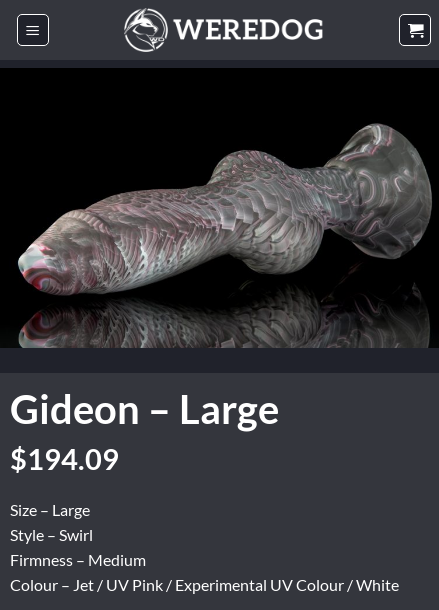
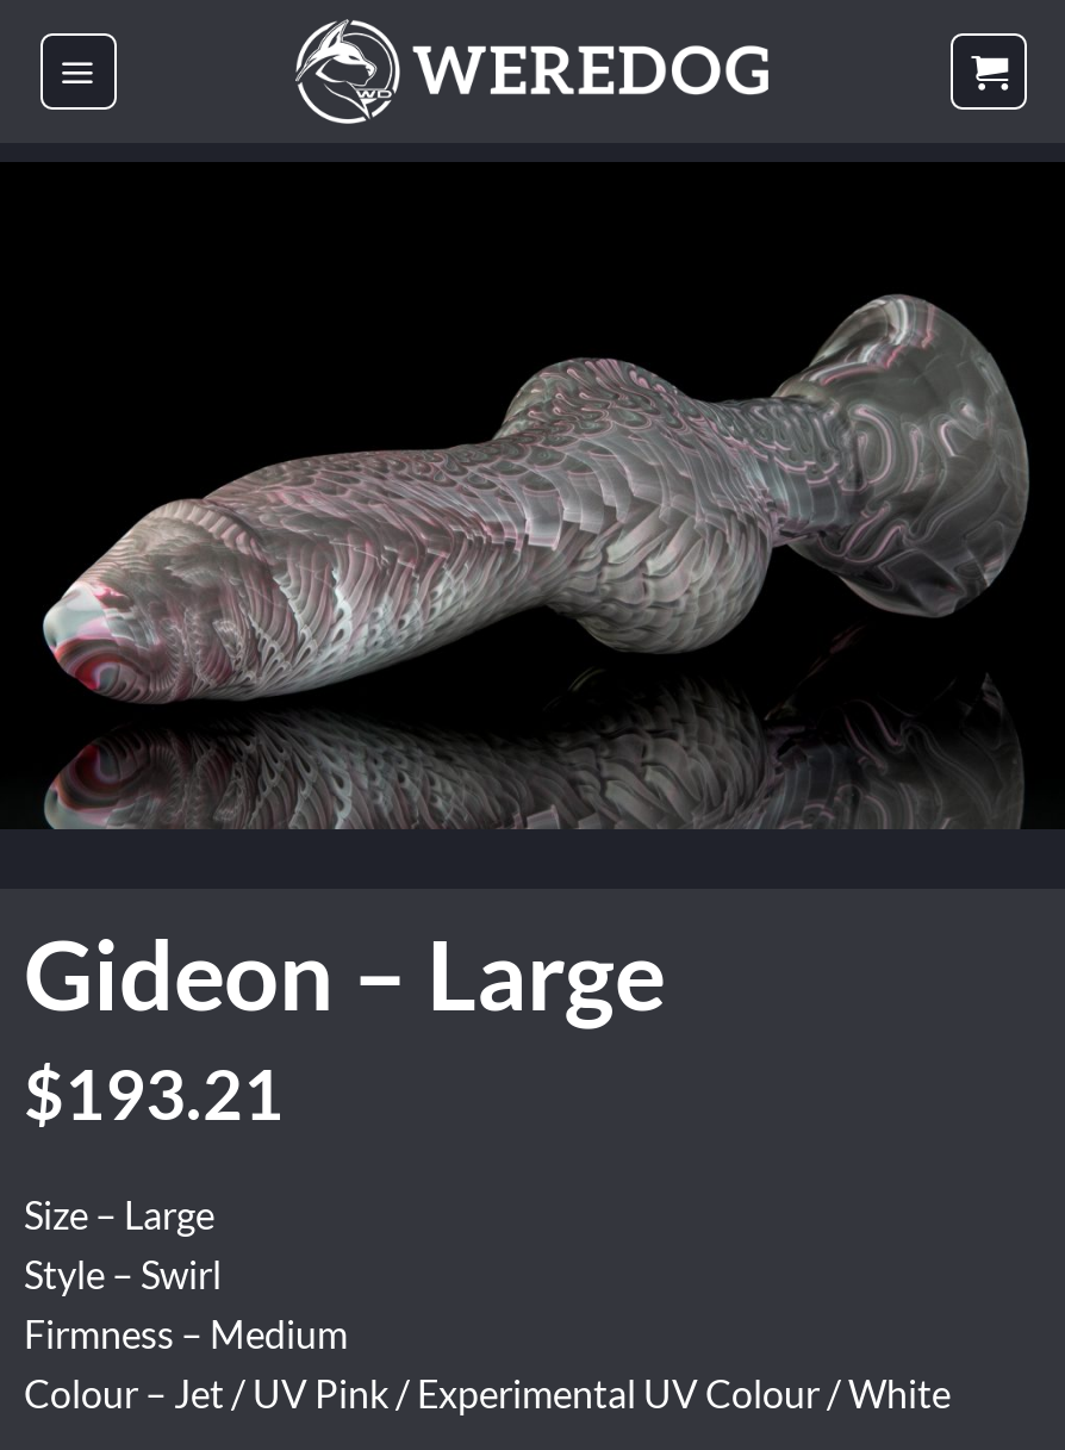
- $194.09
+ $193.21
